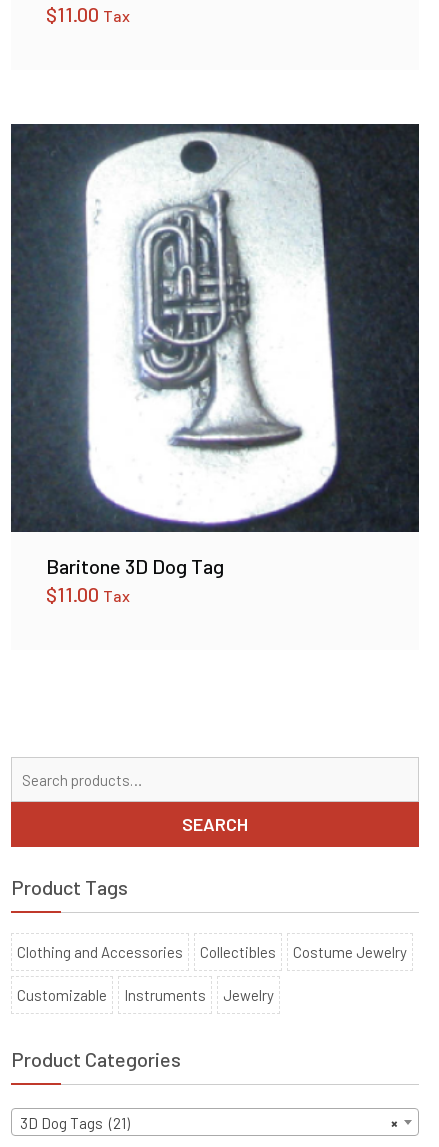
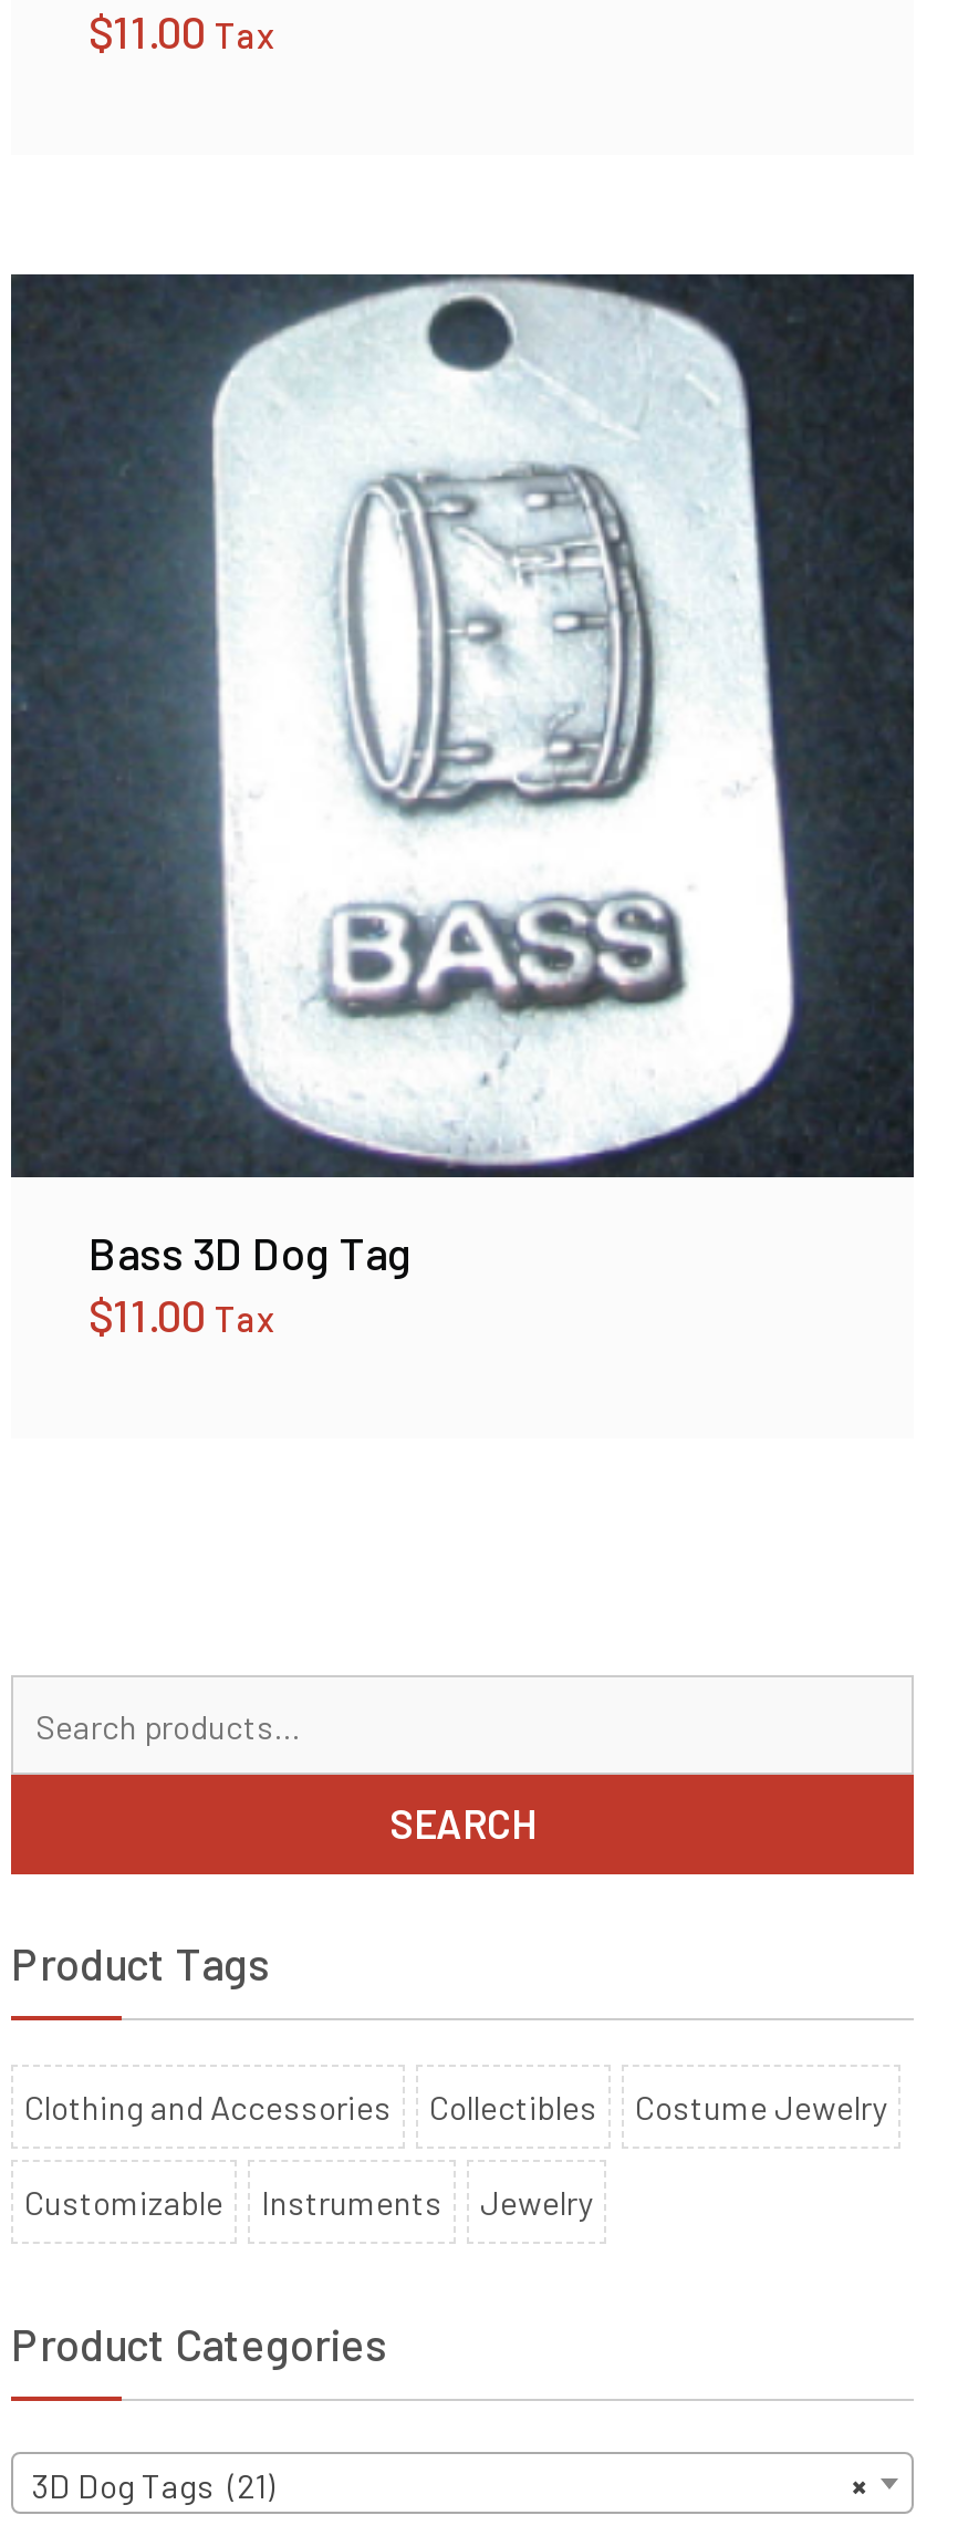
- [image]
- Baritone 3D Dog Tag
+ [image]
+ Bass 3D Dog Tag
